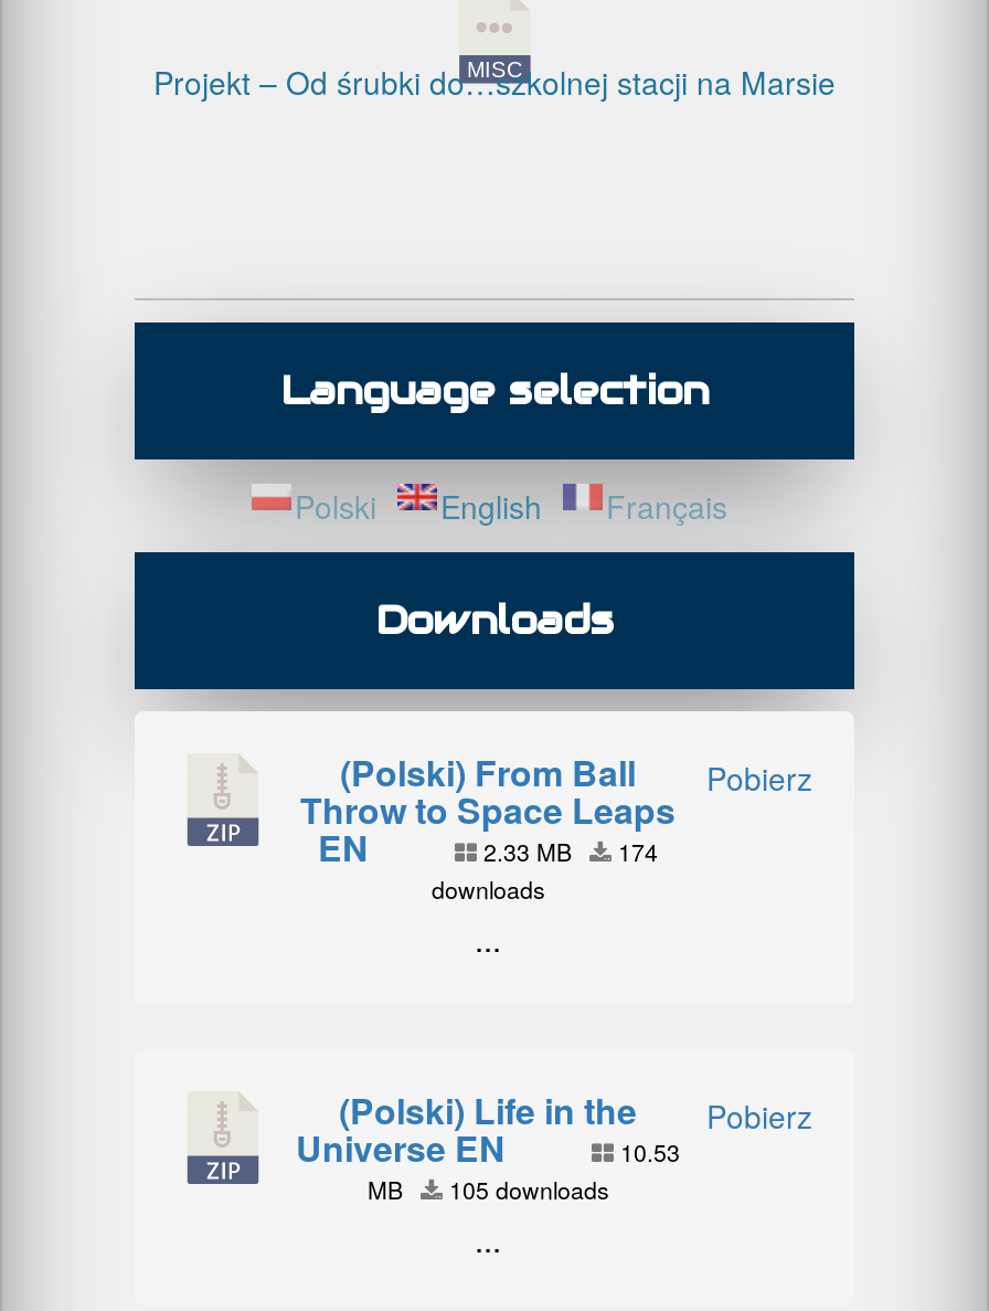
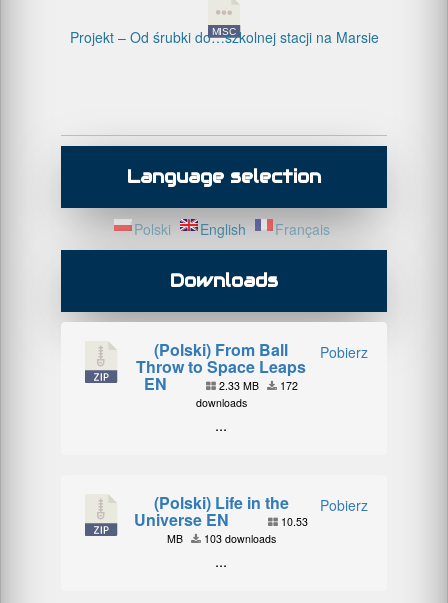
- 2.33 MB 174
+ 2.33 MB 172

- MB 105 downloads
+ MB 103 downloads
